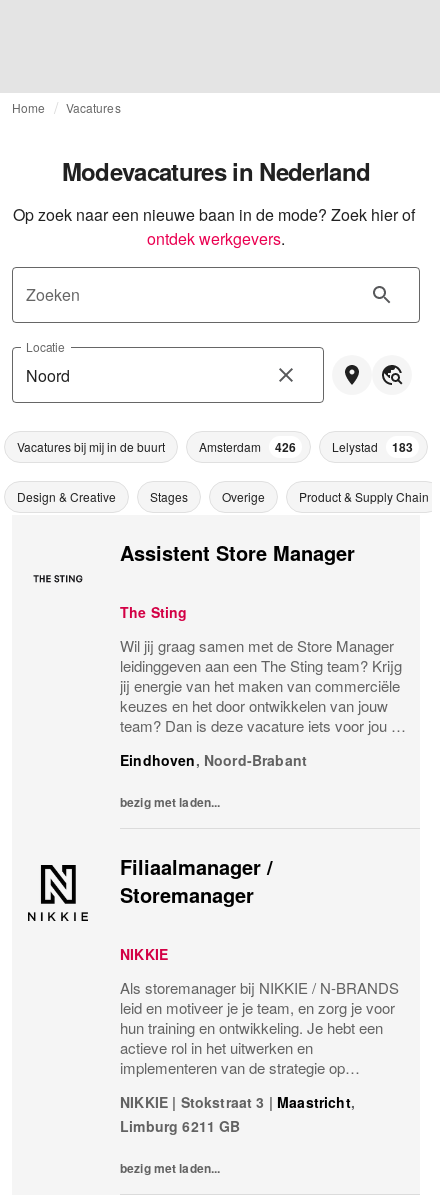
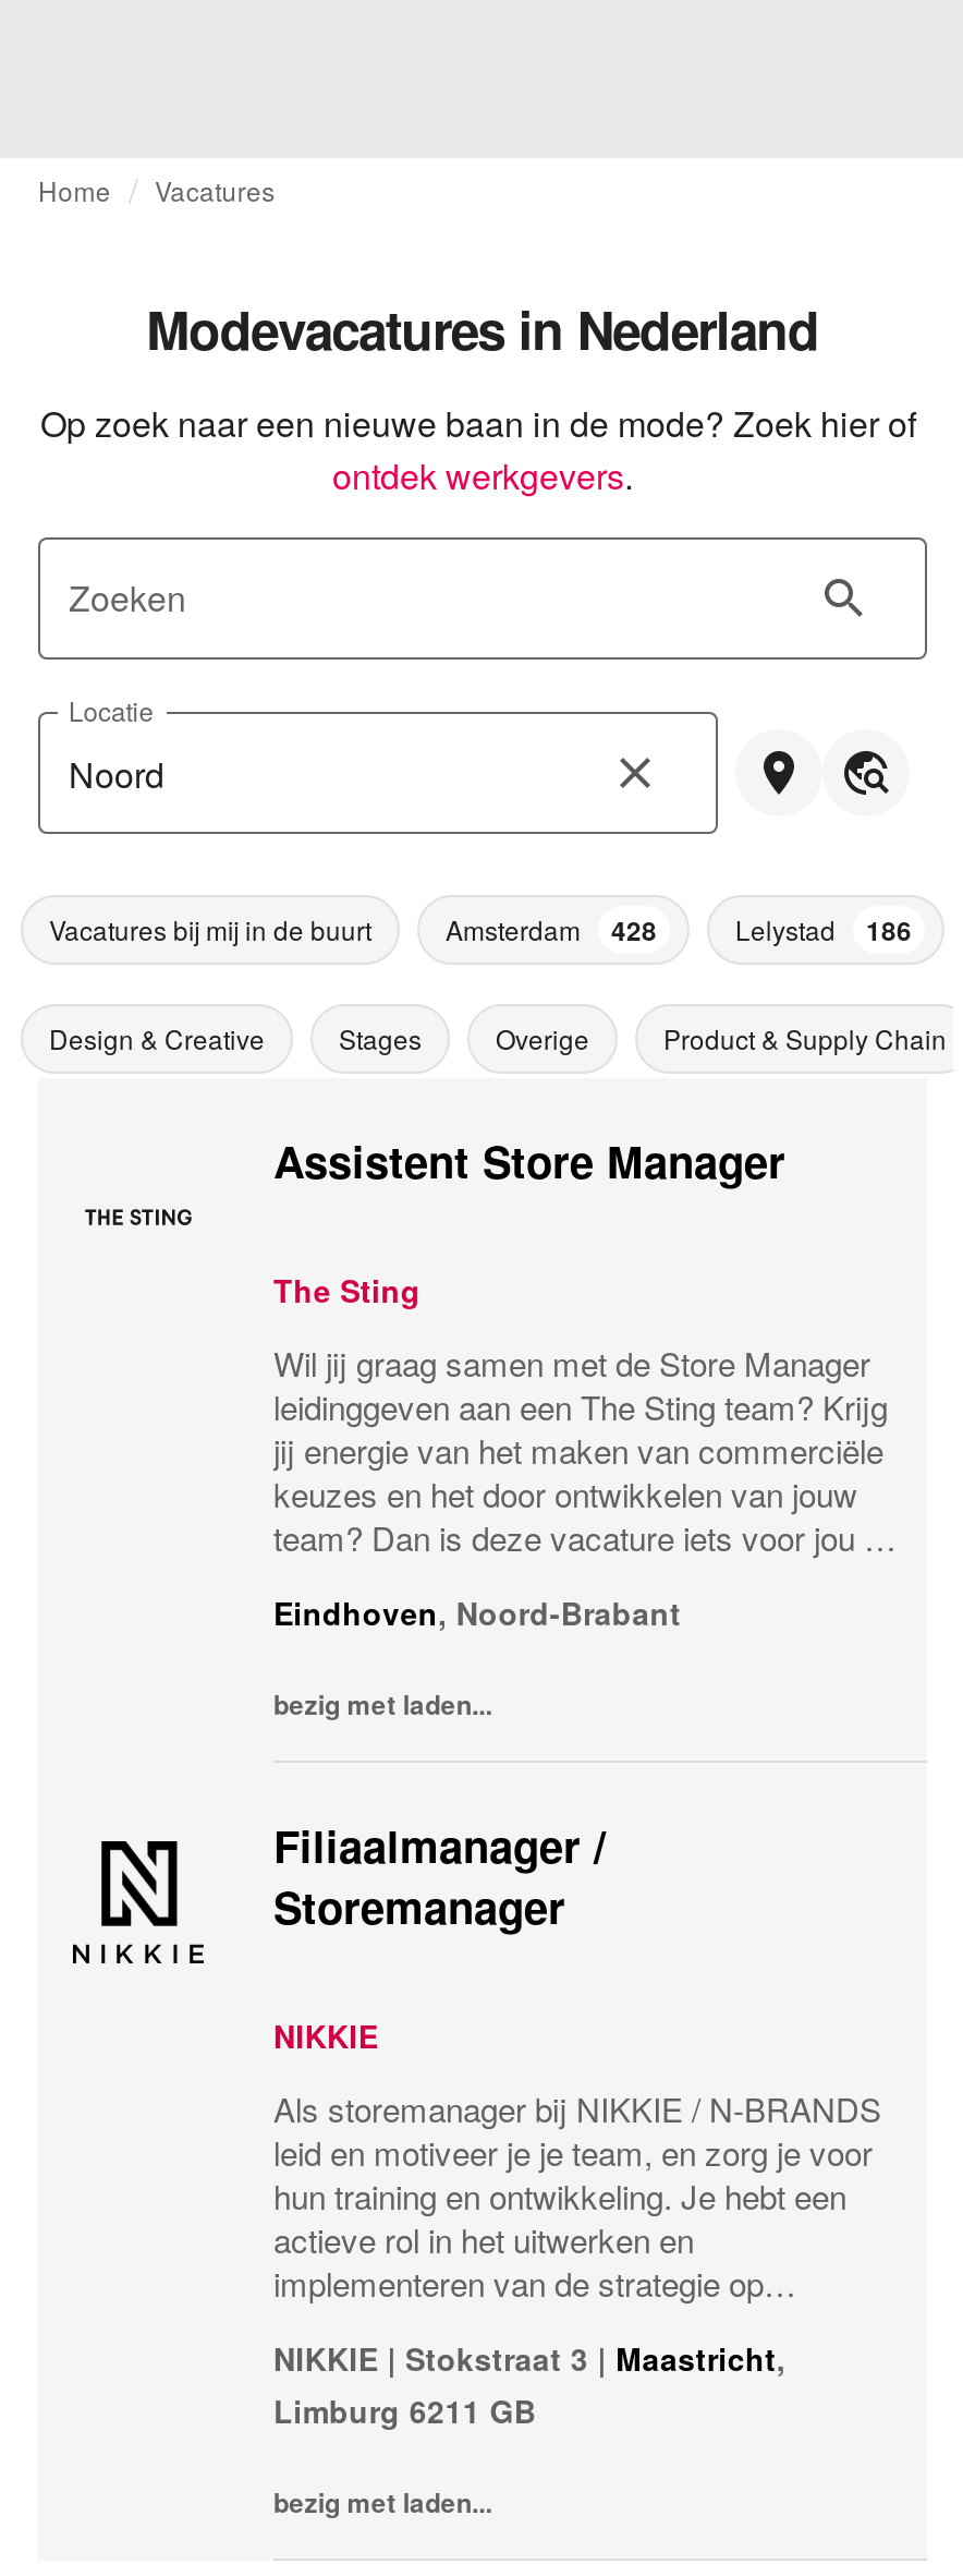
- Vacatures bij mij in de buurt Amsterdam 426
+ Vacatures bij mij in de buurt Amsterdam 428

- Lelystad 183
+ Lelystad 186
